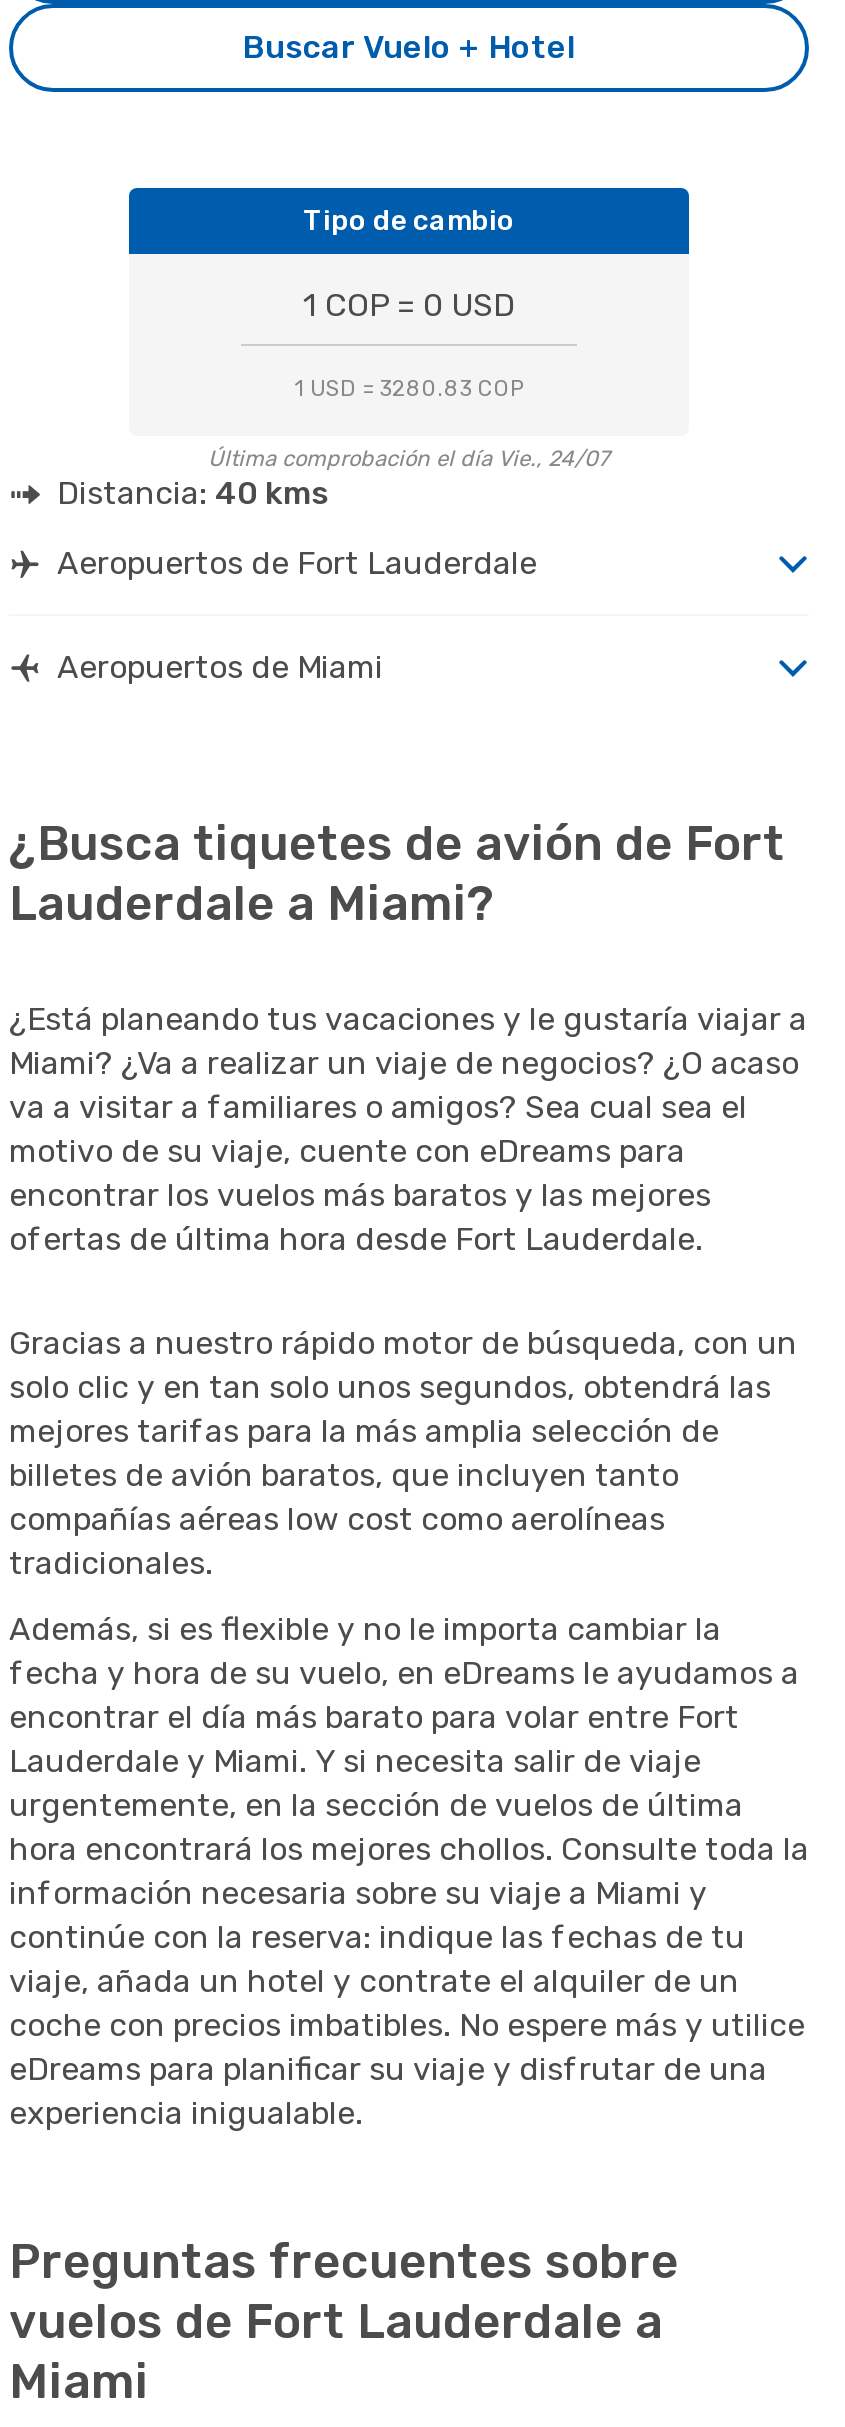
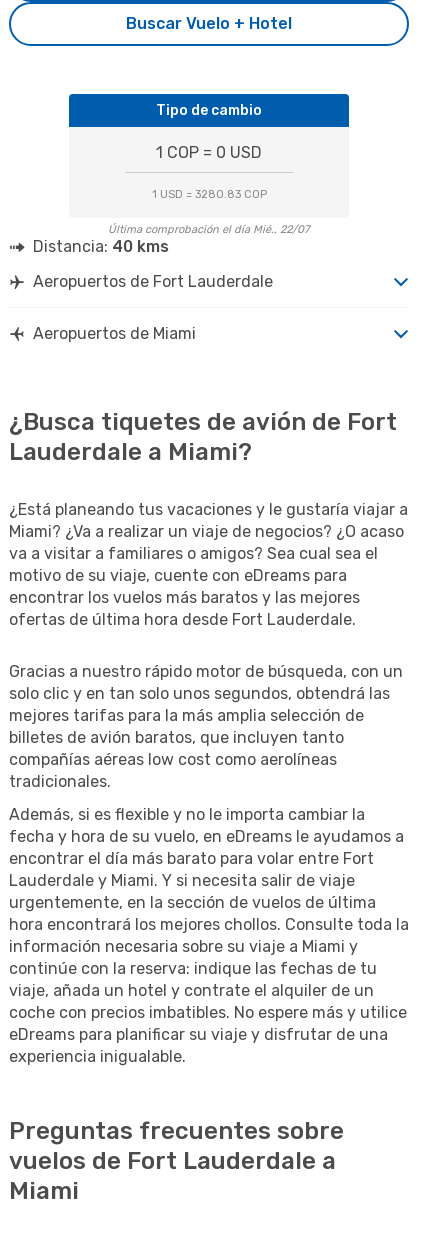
- Última comprobación el día Vie., 24/07
+ Última comprobación el día Mié., 22/07
